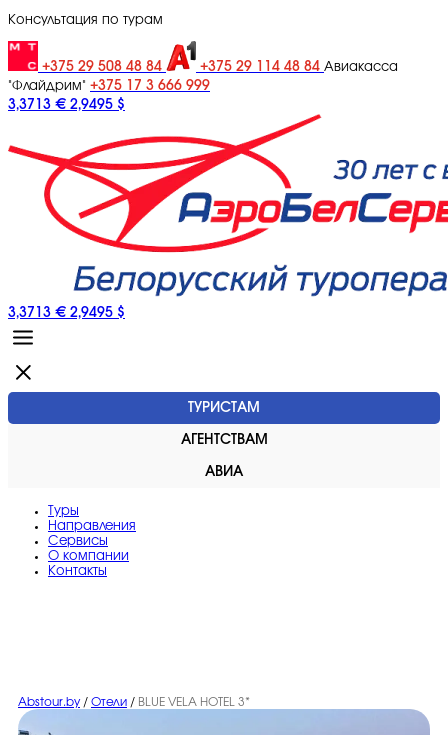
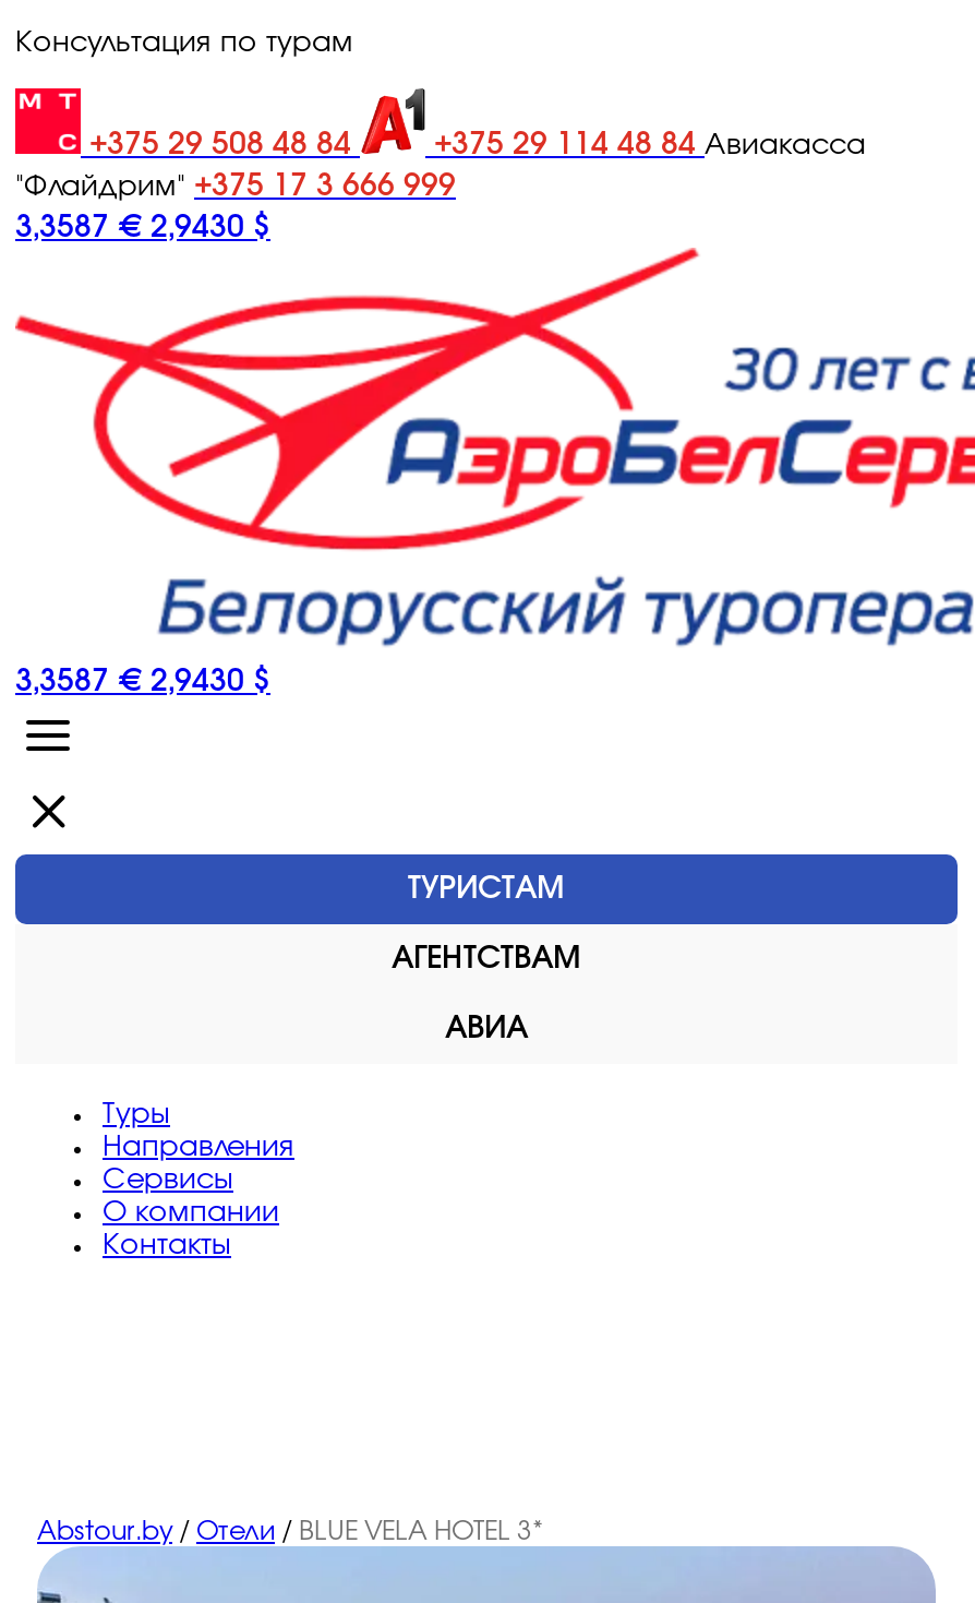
- 3,3713 € 2,9495 $
+ 3,3587 € 2,9430 $

- 3,3713 € 2,9495 $
+ 3,3587 € 2,9430 $
